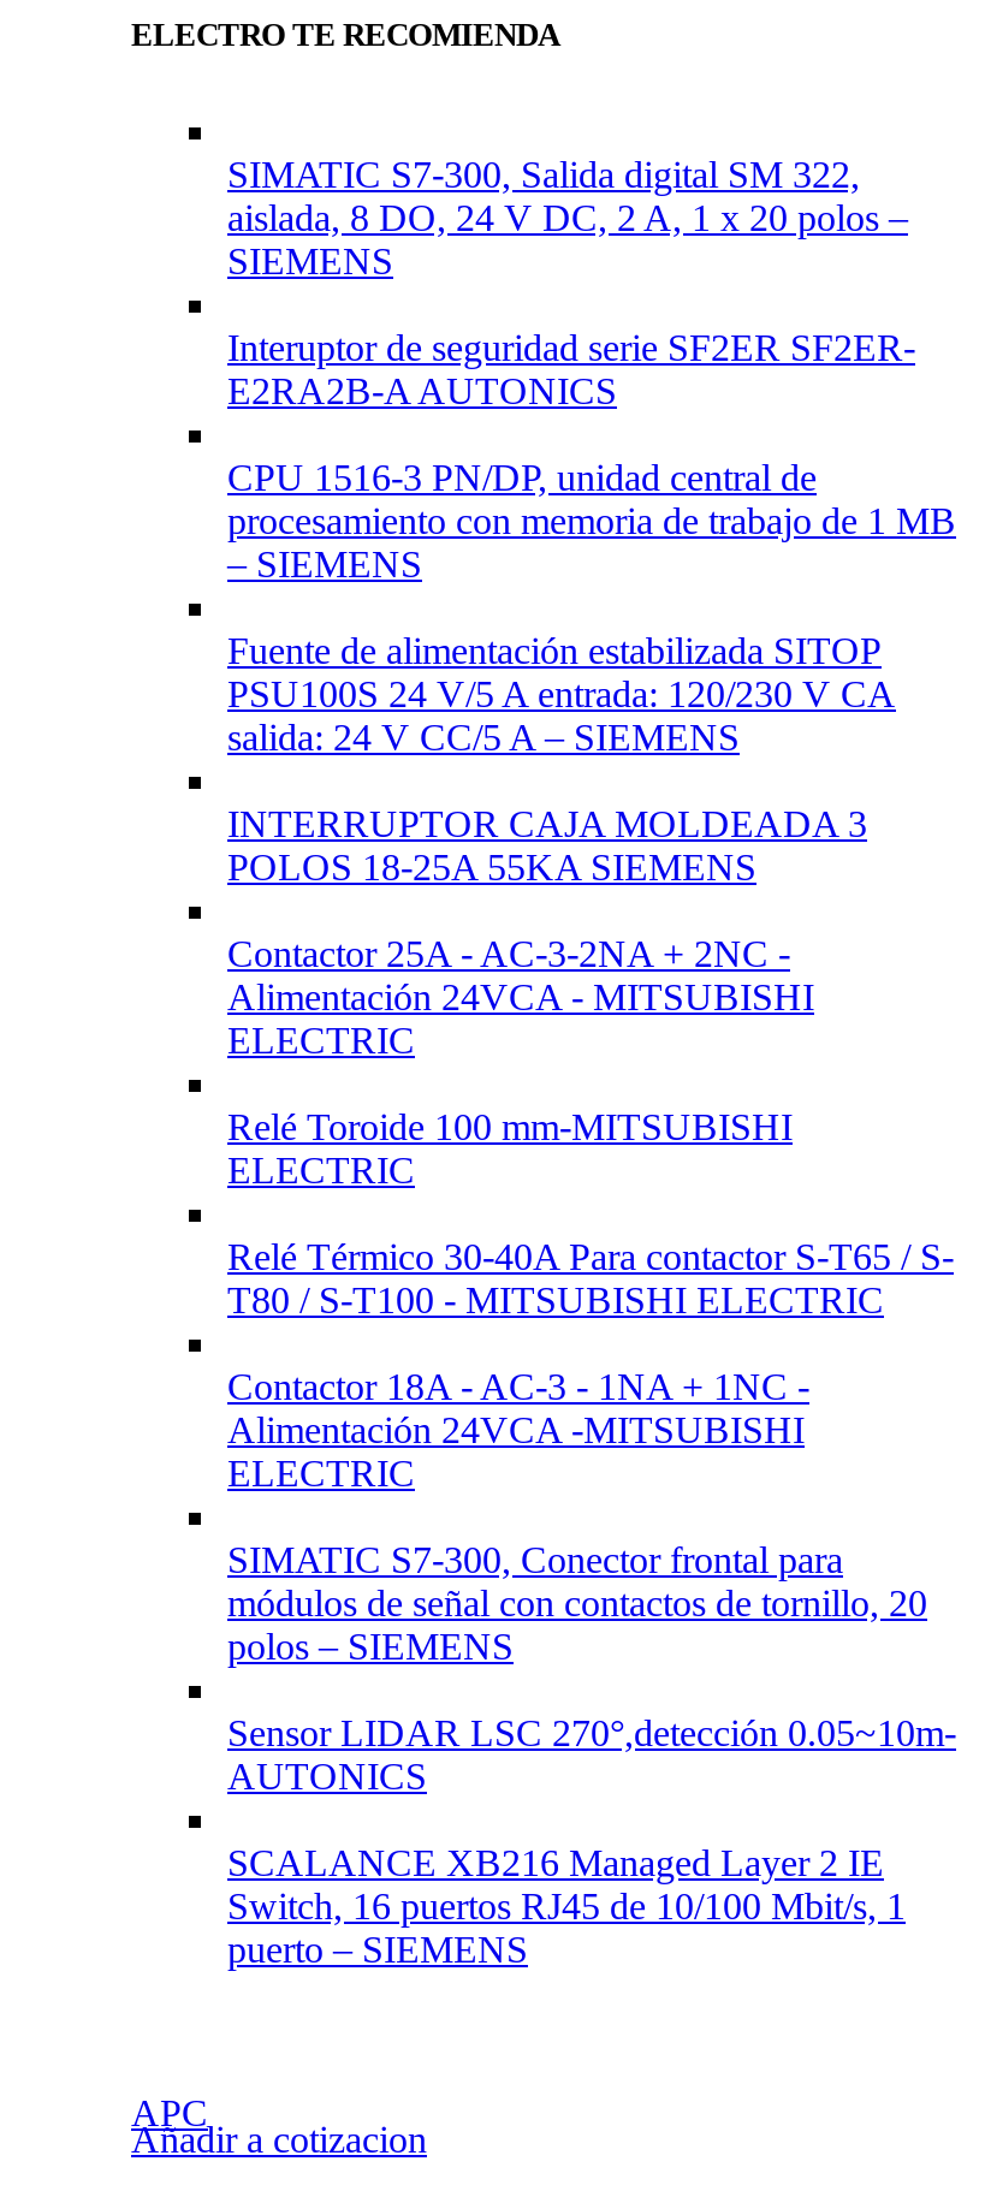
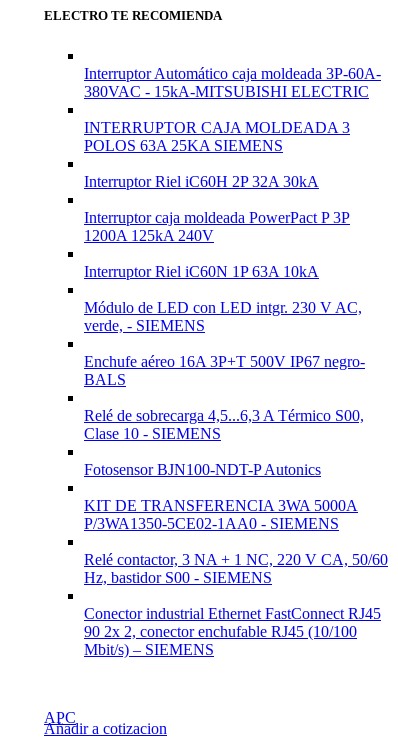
- SIMATIC S7-300, Salida digital SM 322,
- aislada, 8 DO, 24 V DC, 2 A, 1 x 20 polos –
- SIEMENS
- Interuptor de seguridad serie SF2ER SF2ER-
- E2RA2B-A AUTONICS
- CPU 1516-3 PN/DP, unidad central de
- procesamiento con memoria de trabajo de 1 MB
- – SIEMENS
- Fuente de alimentación estabilizada SITOP
- PSU100S 24 V/5 A entrada: 120/230 V CA
- salida: 24 V CC/5 A – SIEMENS
+ Interruptor Automático caja moldeada 3P-60A-
+ 380VAC - 15kA-MITSUBISHI ELECTRIC

moved up: INTERRUPTOR CAJA MOLDEADA 3

- POLOS 18-25A 55KA SIEMENS
- Contactor 25A - AC-3-2NA + 2NC -
- Alimentación 24VCA - MITSUBISHI
- ELECTRIC
- Relé Toroide 100 mm-MITSUBISHI
- ELECTRIC
- Relé Térmico 30-40A Para contactor S-T65 / S-
- T80 / S-T100 - MITSUBISHI ELECTRIC
- Contactor 18A - AC-3 - 1NA + 1NC -
- Alimentación 24VCA -MITSUBISHI
- ELECTRIC
- SIMATIC S7-300, Conector frontal para
- módulos de señal con contactos de tornillo, 20
- polos – SIEMENS
- Sensor LIDAR LSC 270°,detección 0.05~10m-
- AUTONICS
- SCALANCE XB216 Managed Layer 2 IE
- Switch, 16 puertos RJ45 de 10/100 Mbit/s, 1
- puerto – SIEMENS
+ POLOS 63A 25KA SIEMENS
+ Interruptor Riel iC60H 2P 32A 30kA
+ Interruptor caja moldeada PowerPact P 3P
+ 1200A 125kA 240V
+ Interruptor Riel iC60N 1P 63A 10kA
+ Módulo de LED con LED intgr. 230 V AC,
+ verde, - SIEMENS
+ Enchufe aéreo 16A 3P+T 500V IP67 negro-
+ BALS
+ Relé de sobrecarga 4,5...6,3 A Térmico S00,
+ Clase 10 - SIEMENS
+ Fotosensor BJN100-NDT-P Autonics
+ KIT DE TRANSFERENCIA 3WA 5000A
+ P/3WA1350-5CE02-1AA0 - SIEMENS
+ Relé contactor, 3 NA + 1 NC, 220 V CA, 50/60
+ Hz, bastidor S00 - SIEMENS
+ Conector industrial Ethernet FastConnect RJ45
+ 90 2x 2, conector enchufable RJ45 (10/100
+ Mbit/s) – SIEMENS
